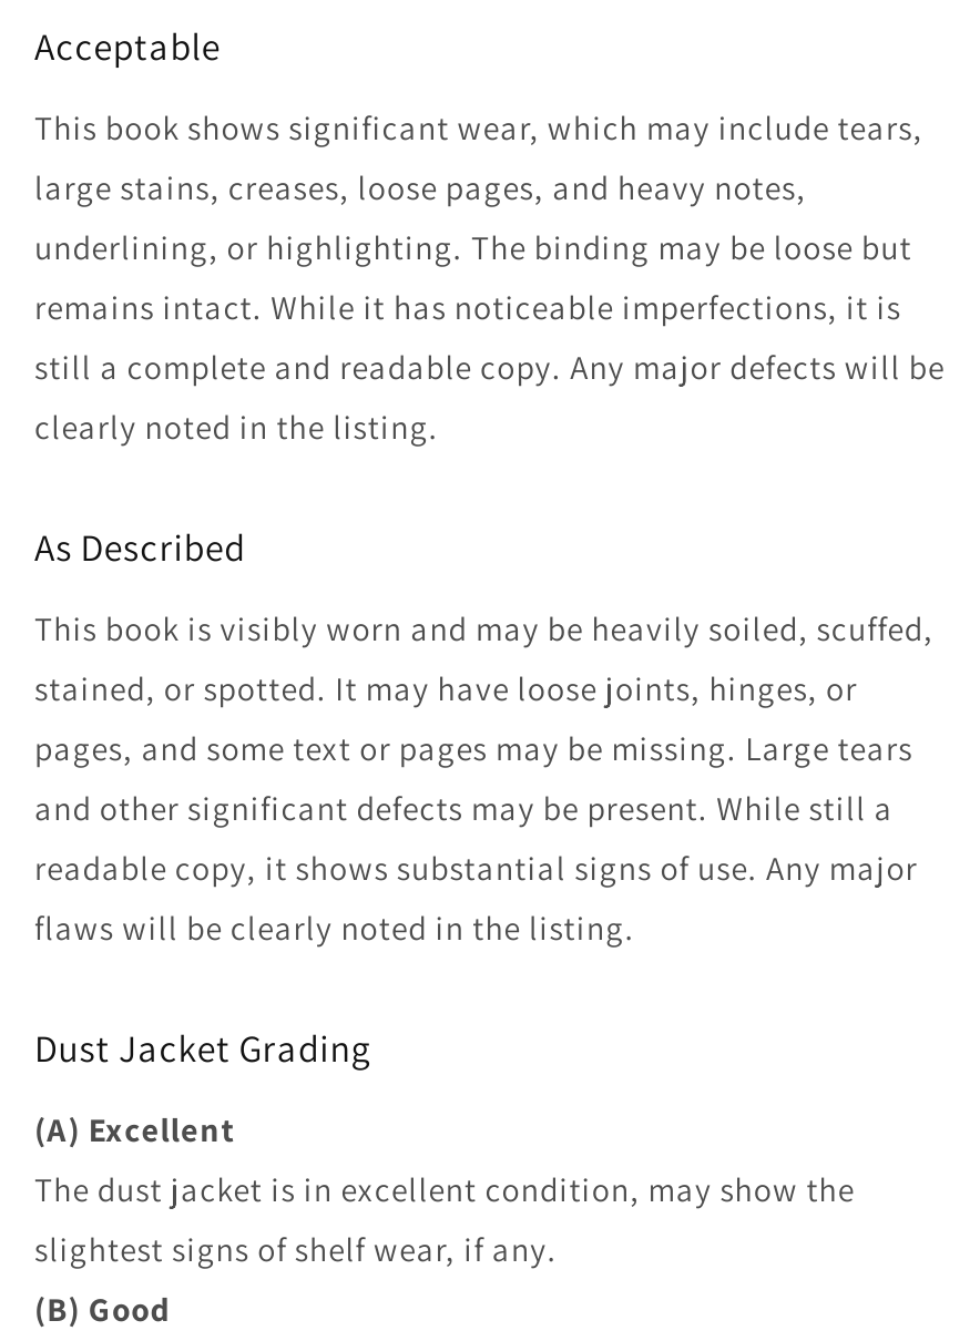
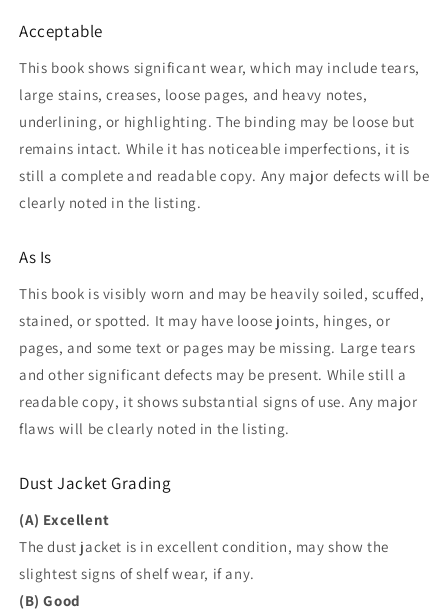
- As Described
+ As Is
